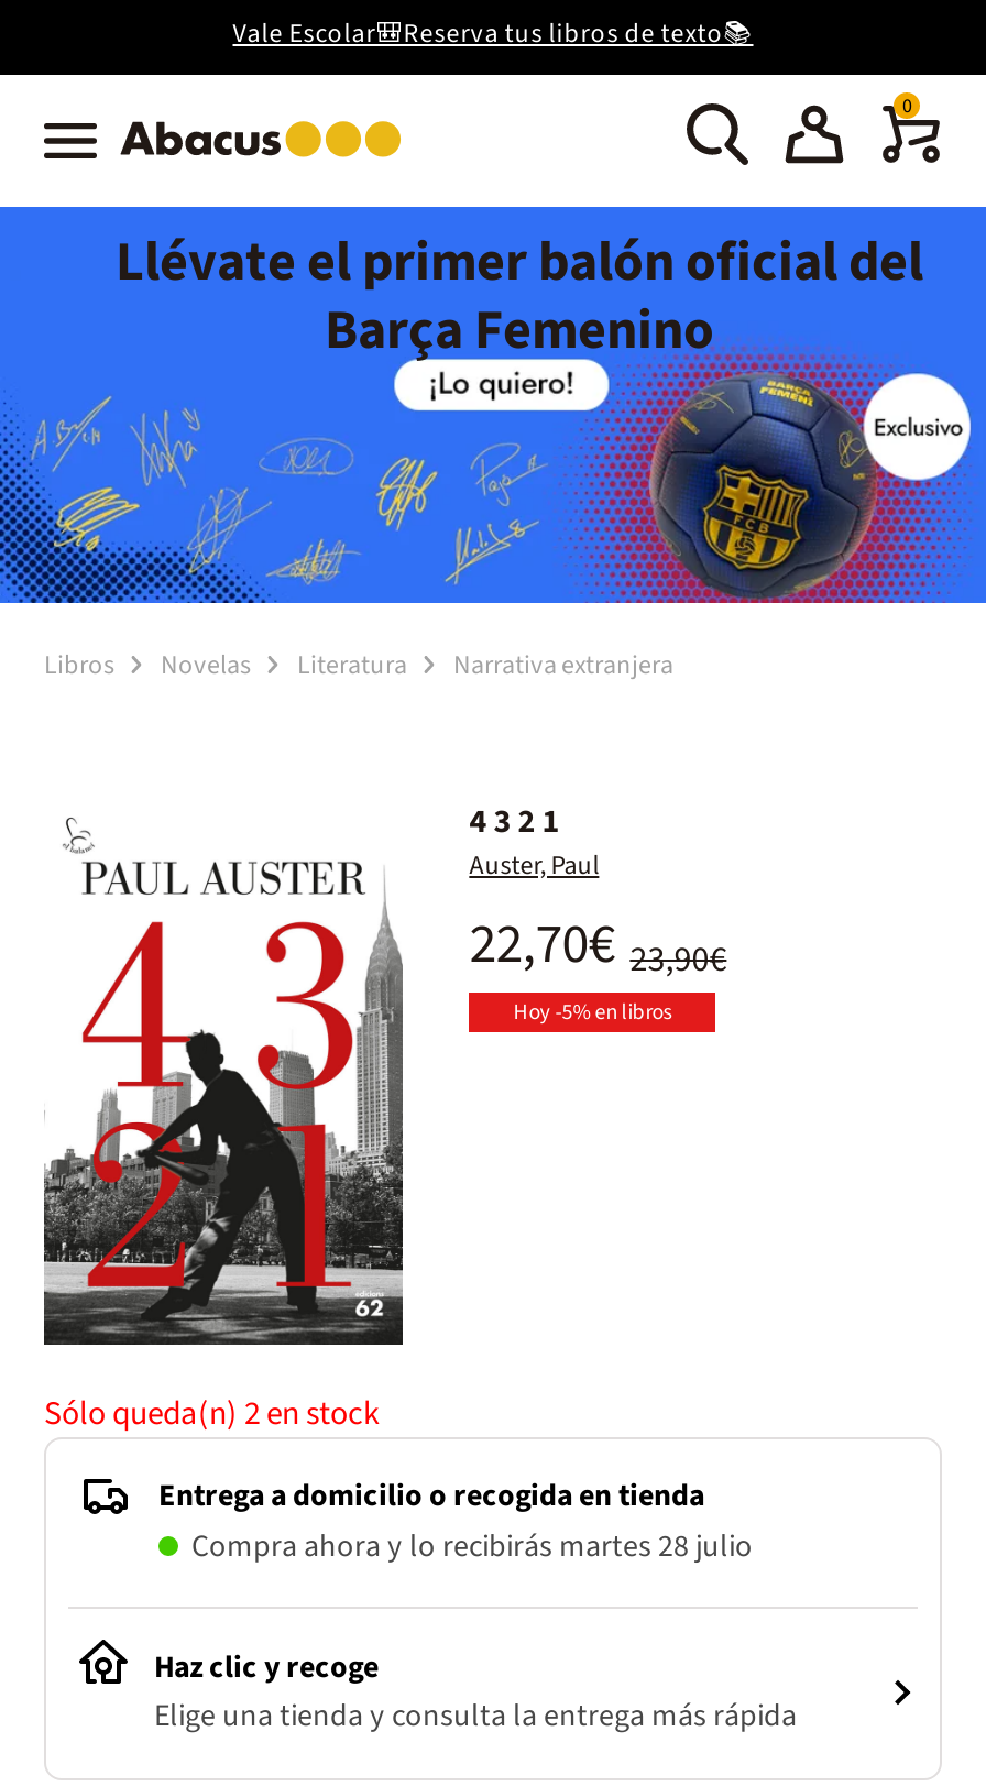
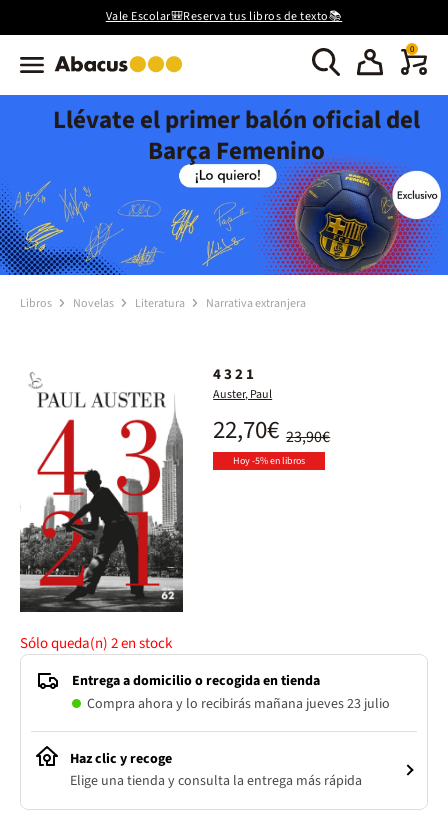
- Compra ahora y lo recibirás martes 28 julio
+ Compra ahora y lo recibirás mañana jueves 23 julio
